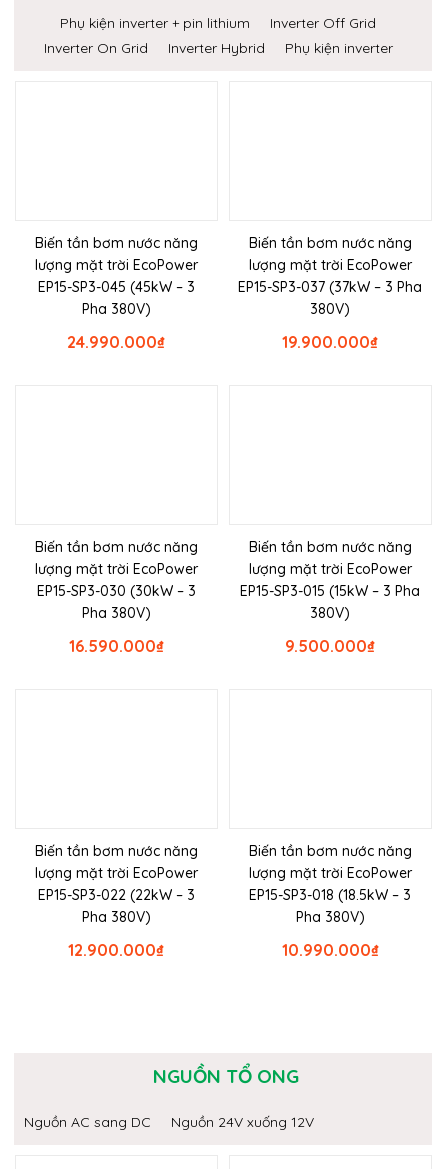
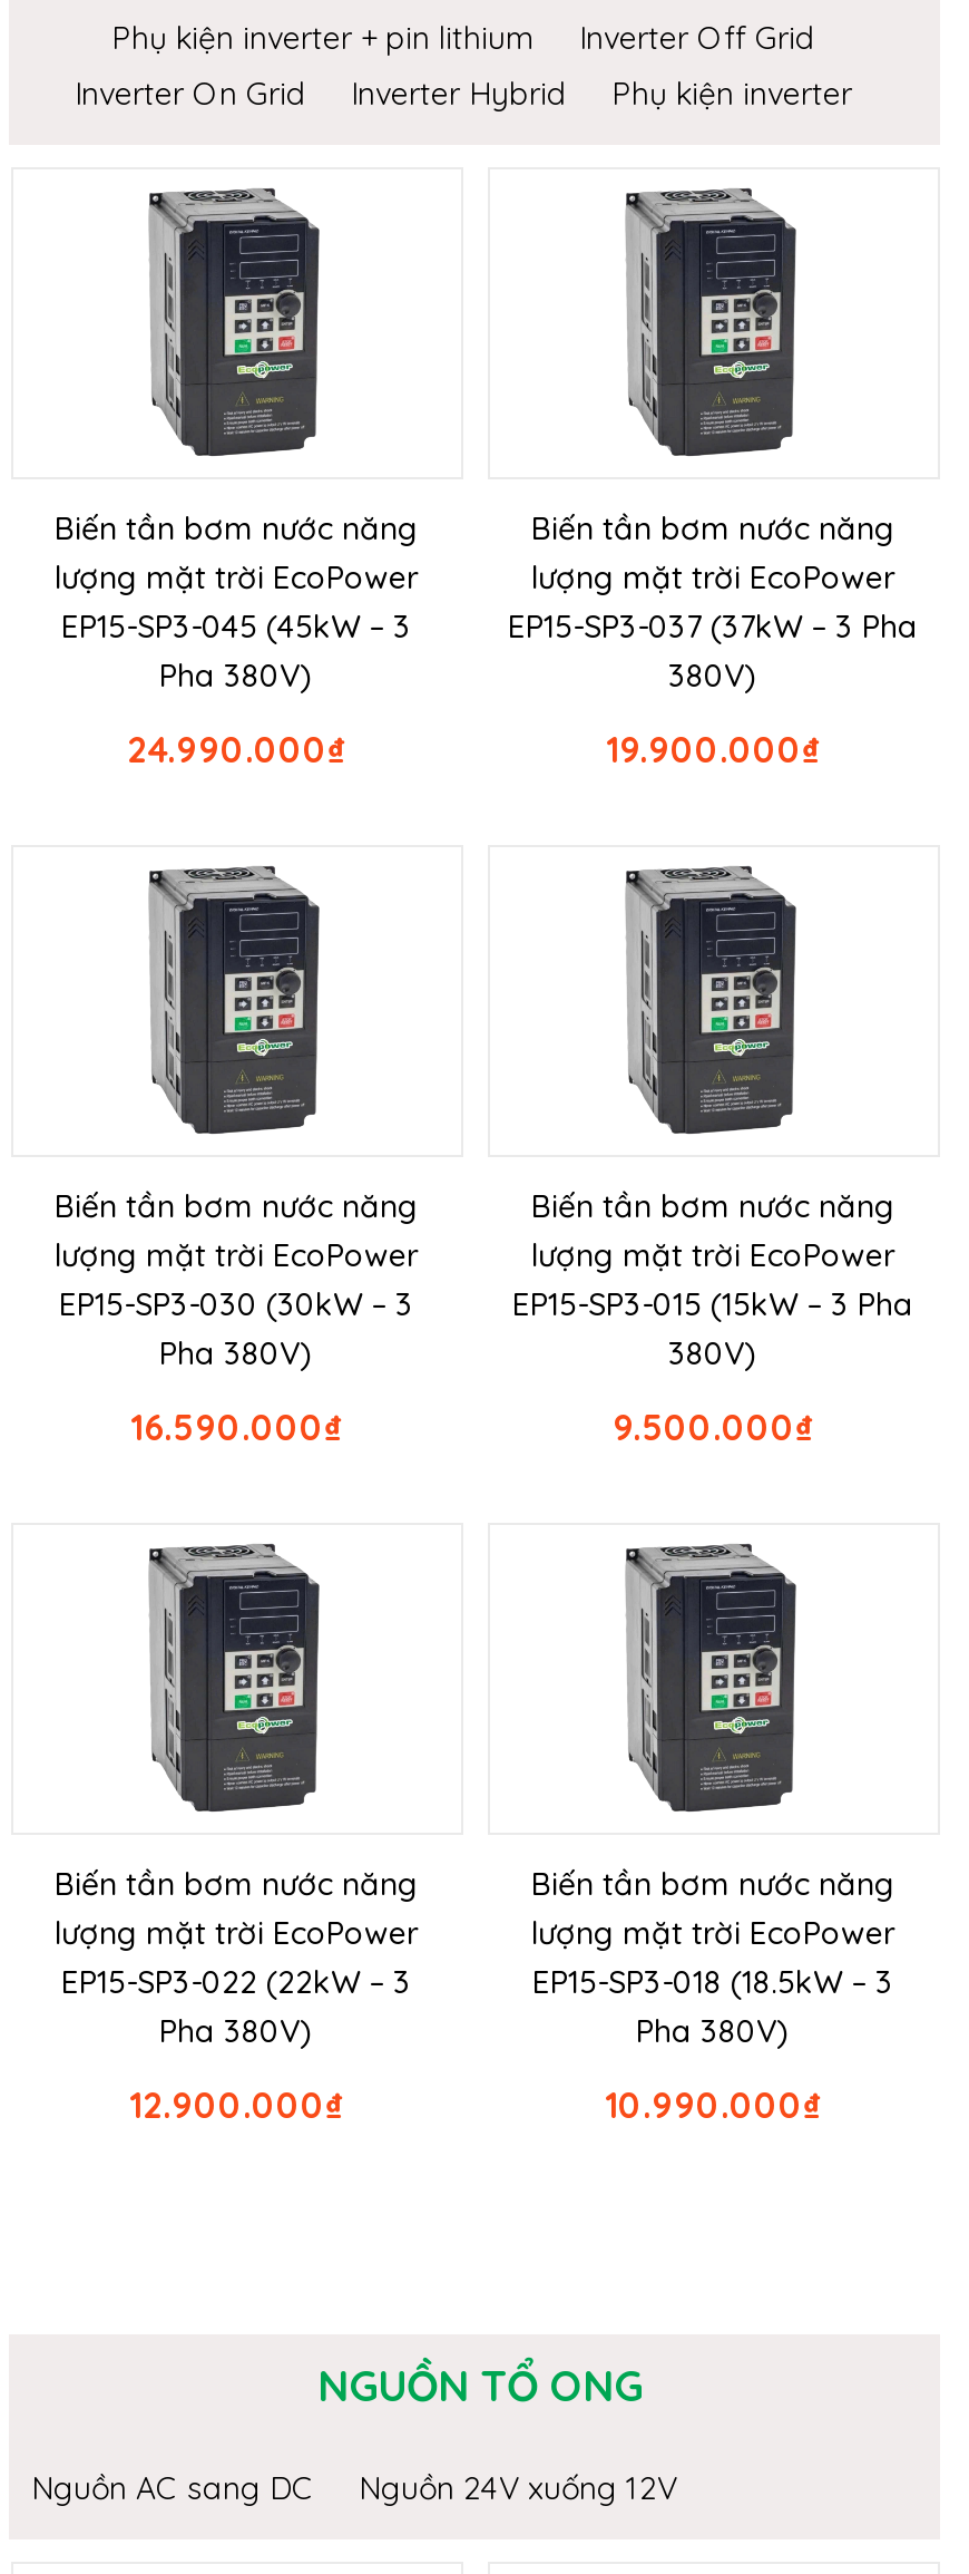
+ [image]

+ [image]

+ [image]

+ [image]

+ [image]

+ [image]
